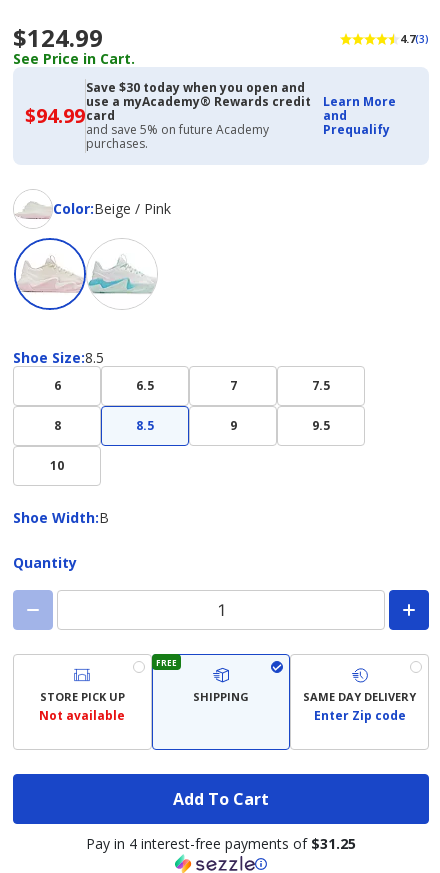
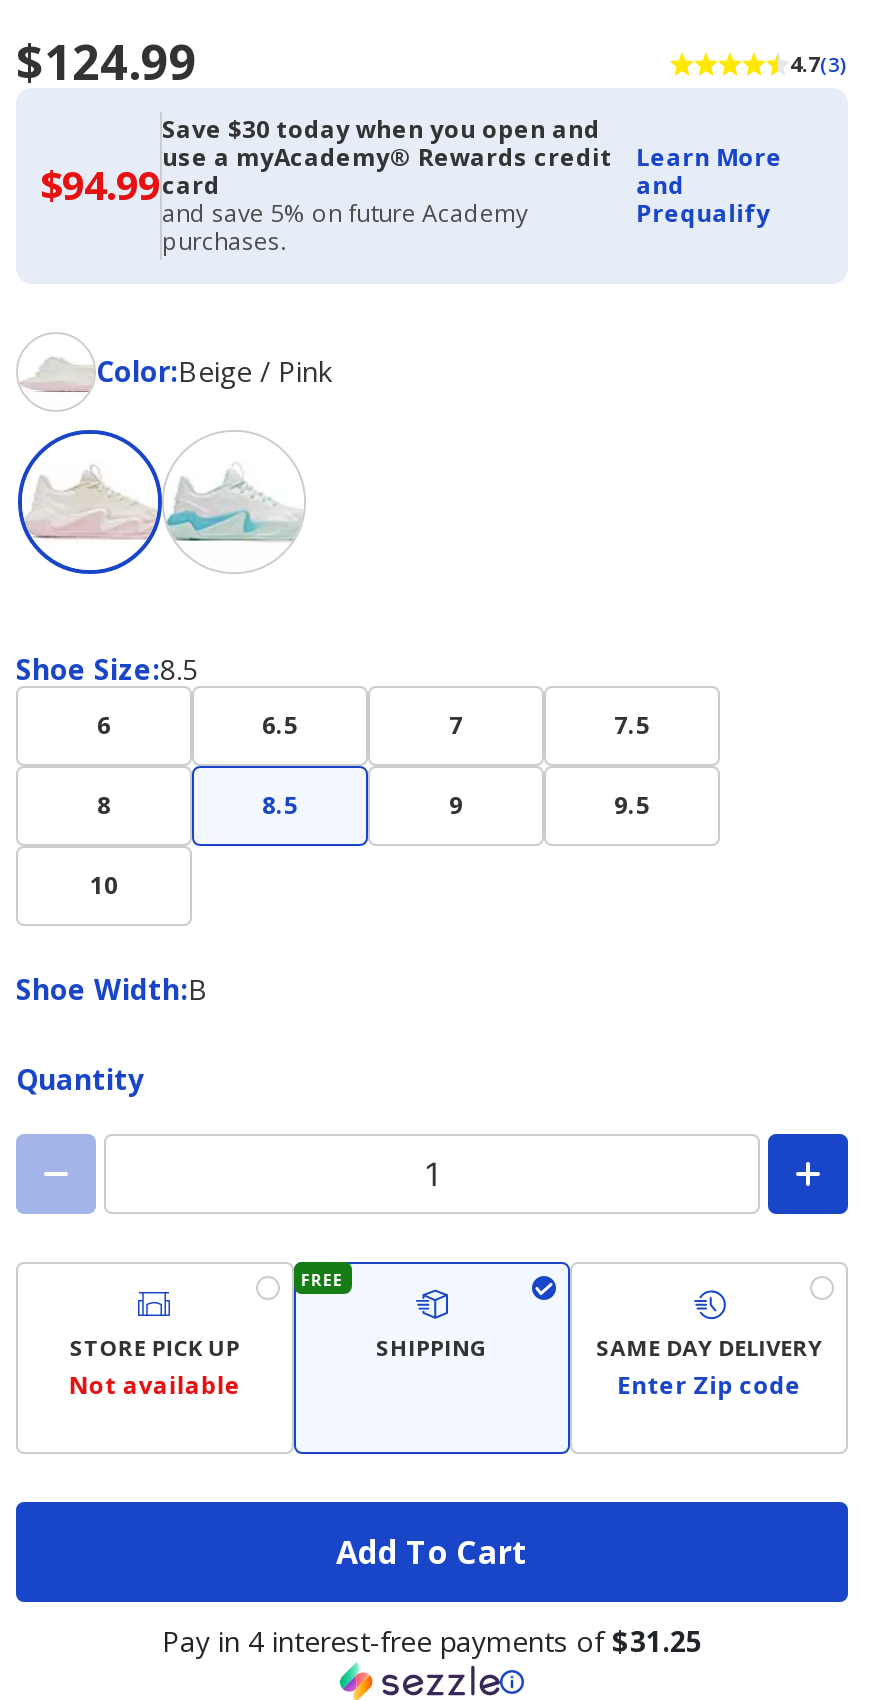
- See Price in Cart.
